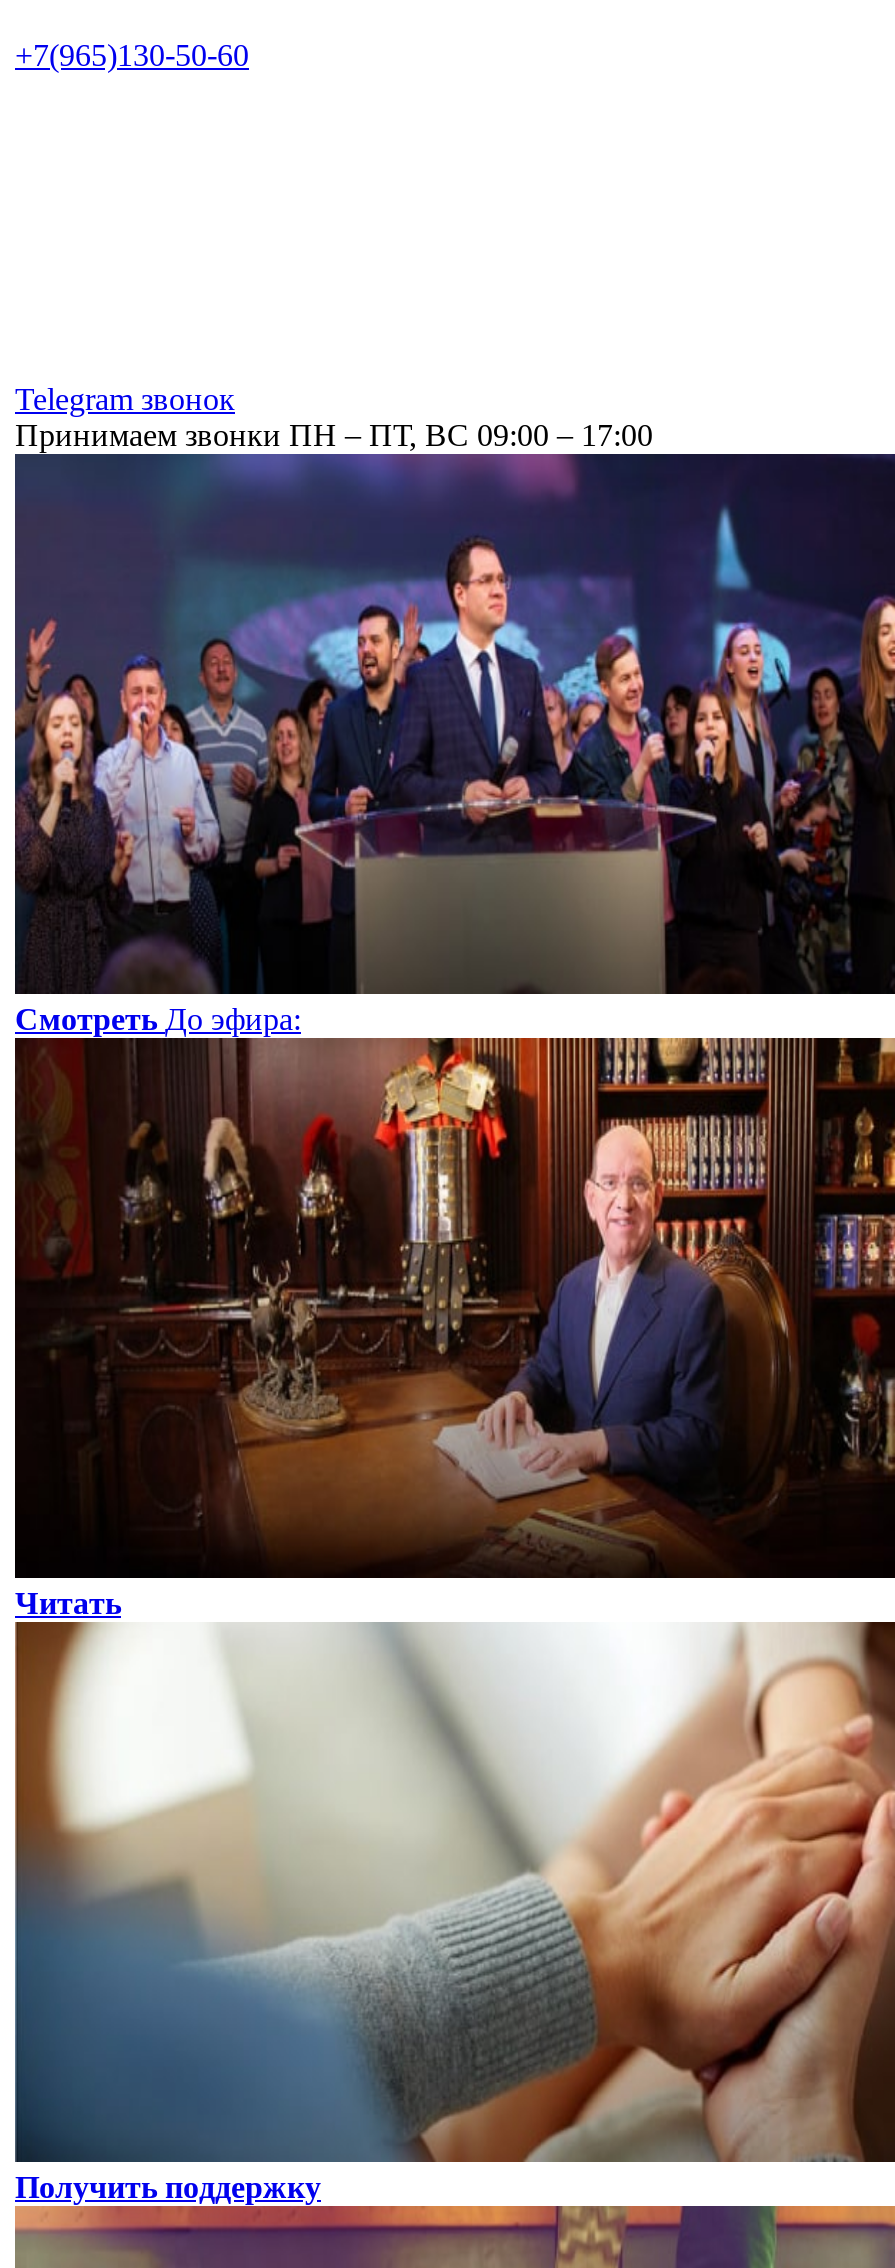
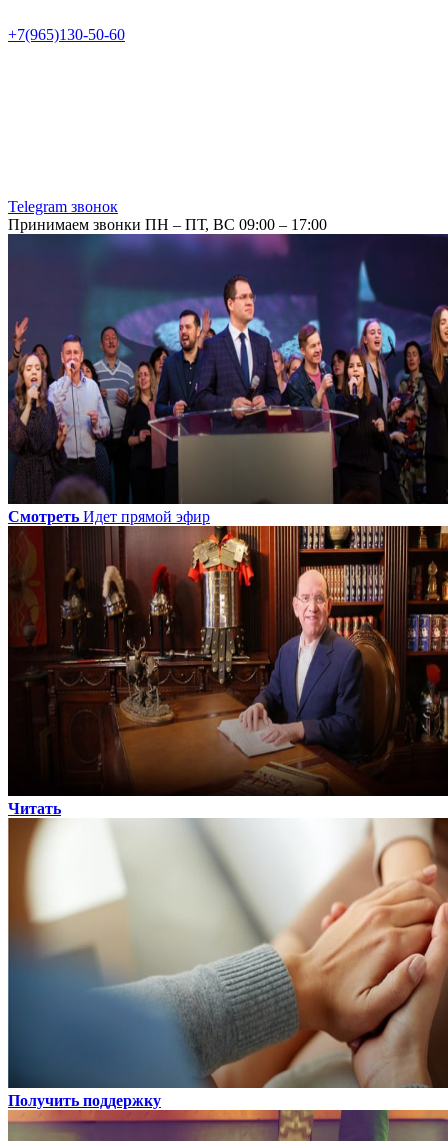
- Смотреть До эфира:
+ Смотреть Идет прямой эфир
